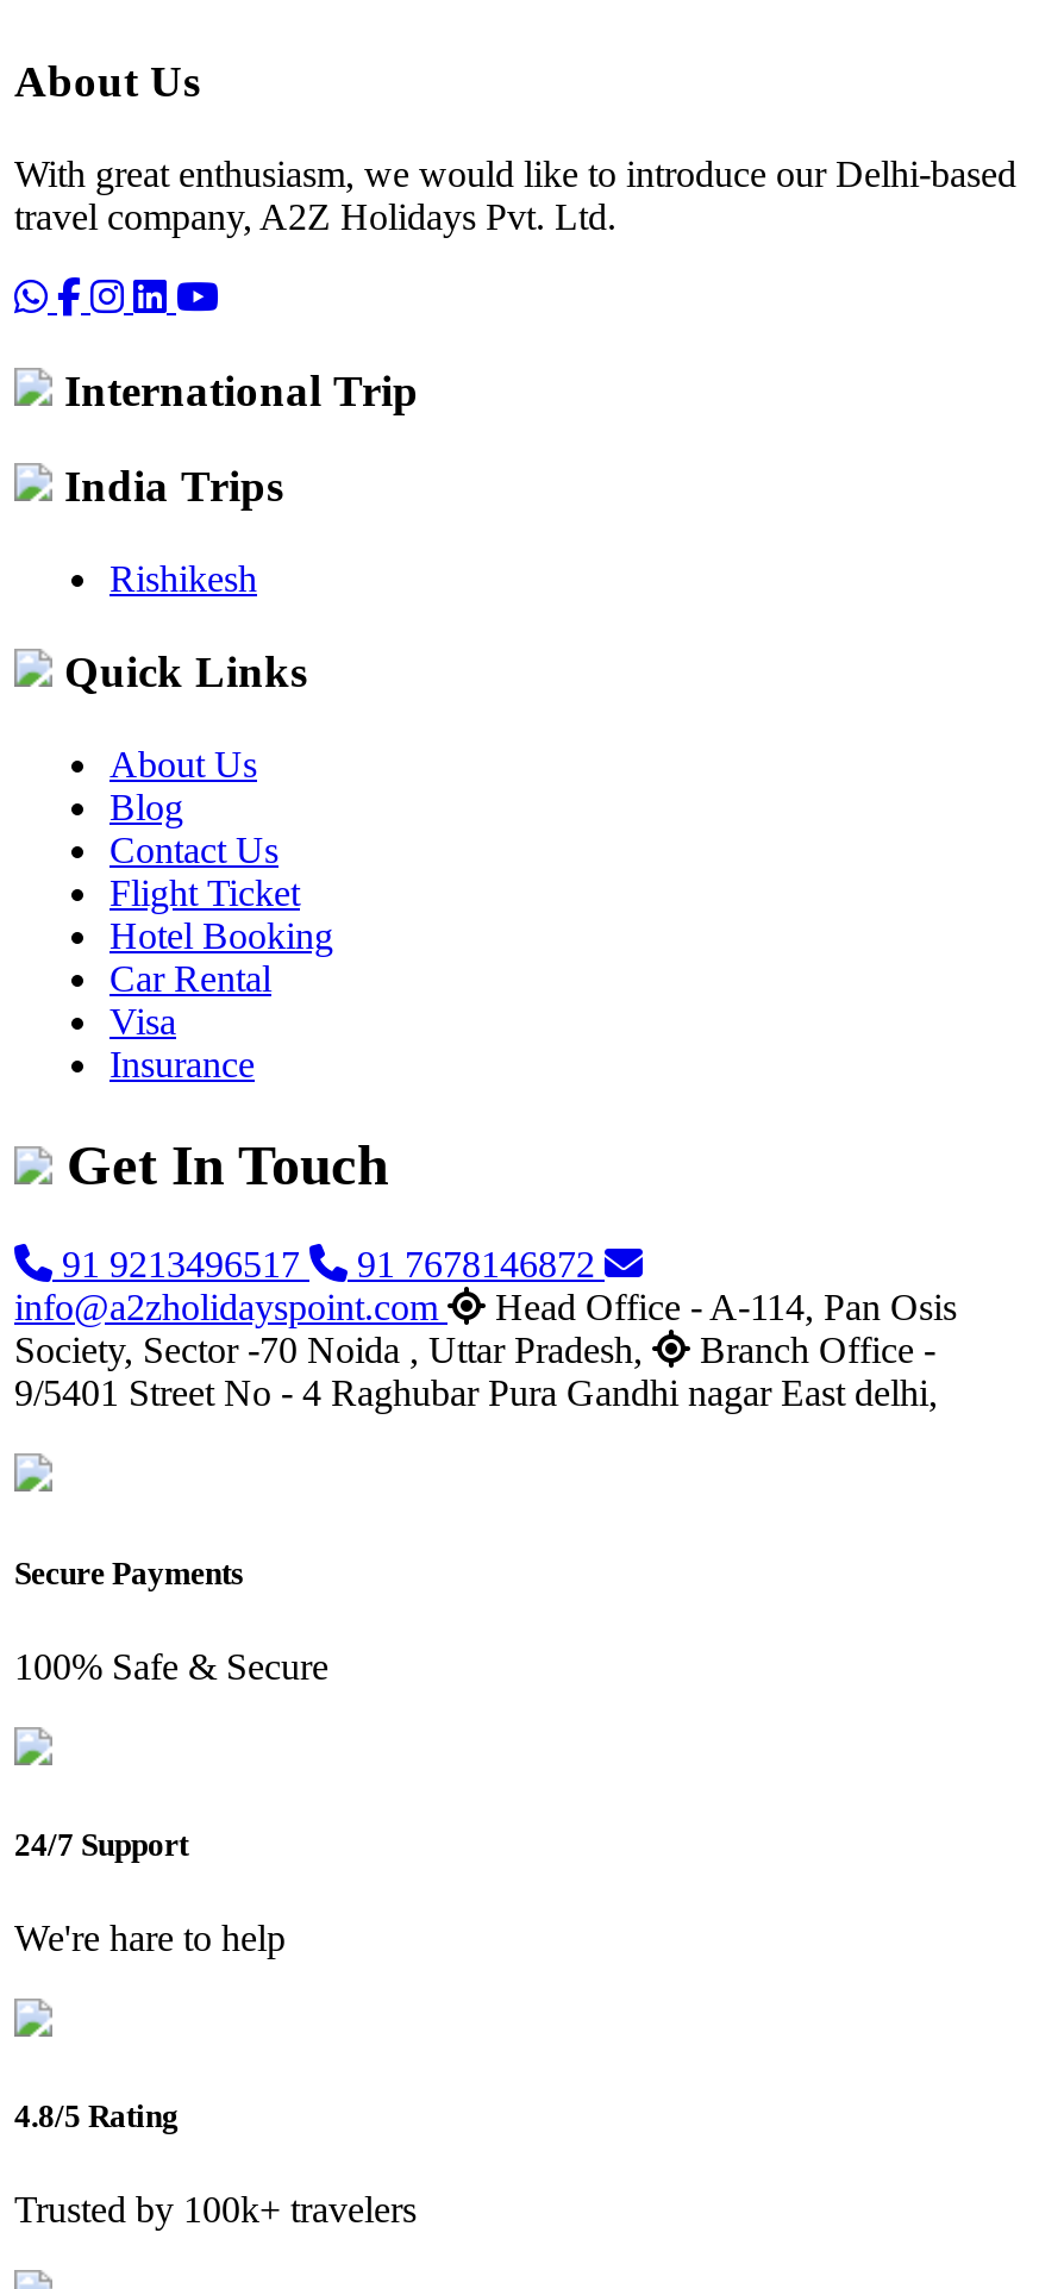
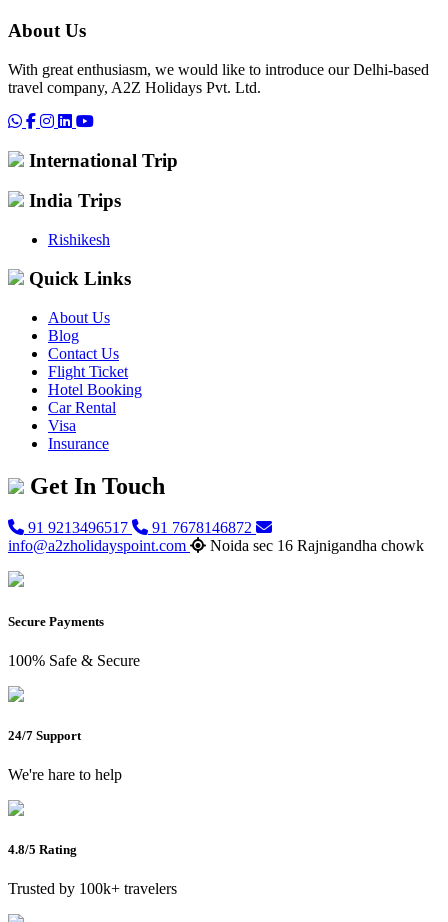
- Head Office - A-114, Pan Osis
- Society, Sector -70 Noida , Uttar Pradesh,
- Branch Office -
- 9/5401 Street No - 4 Raghubar Pura Gandhi nagar East delhi,
+ Noida sec 16 Rajnigandha chowk
